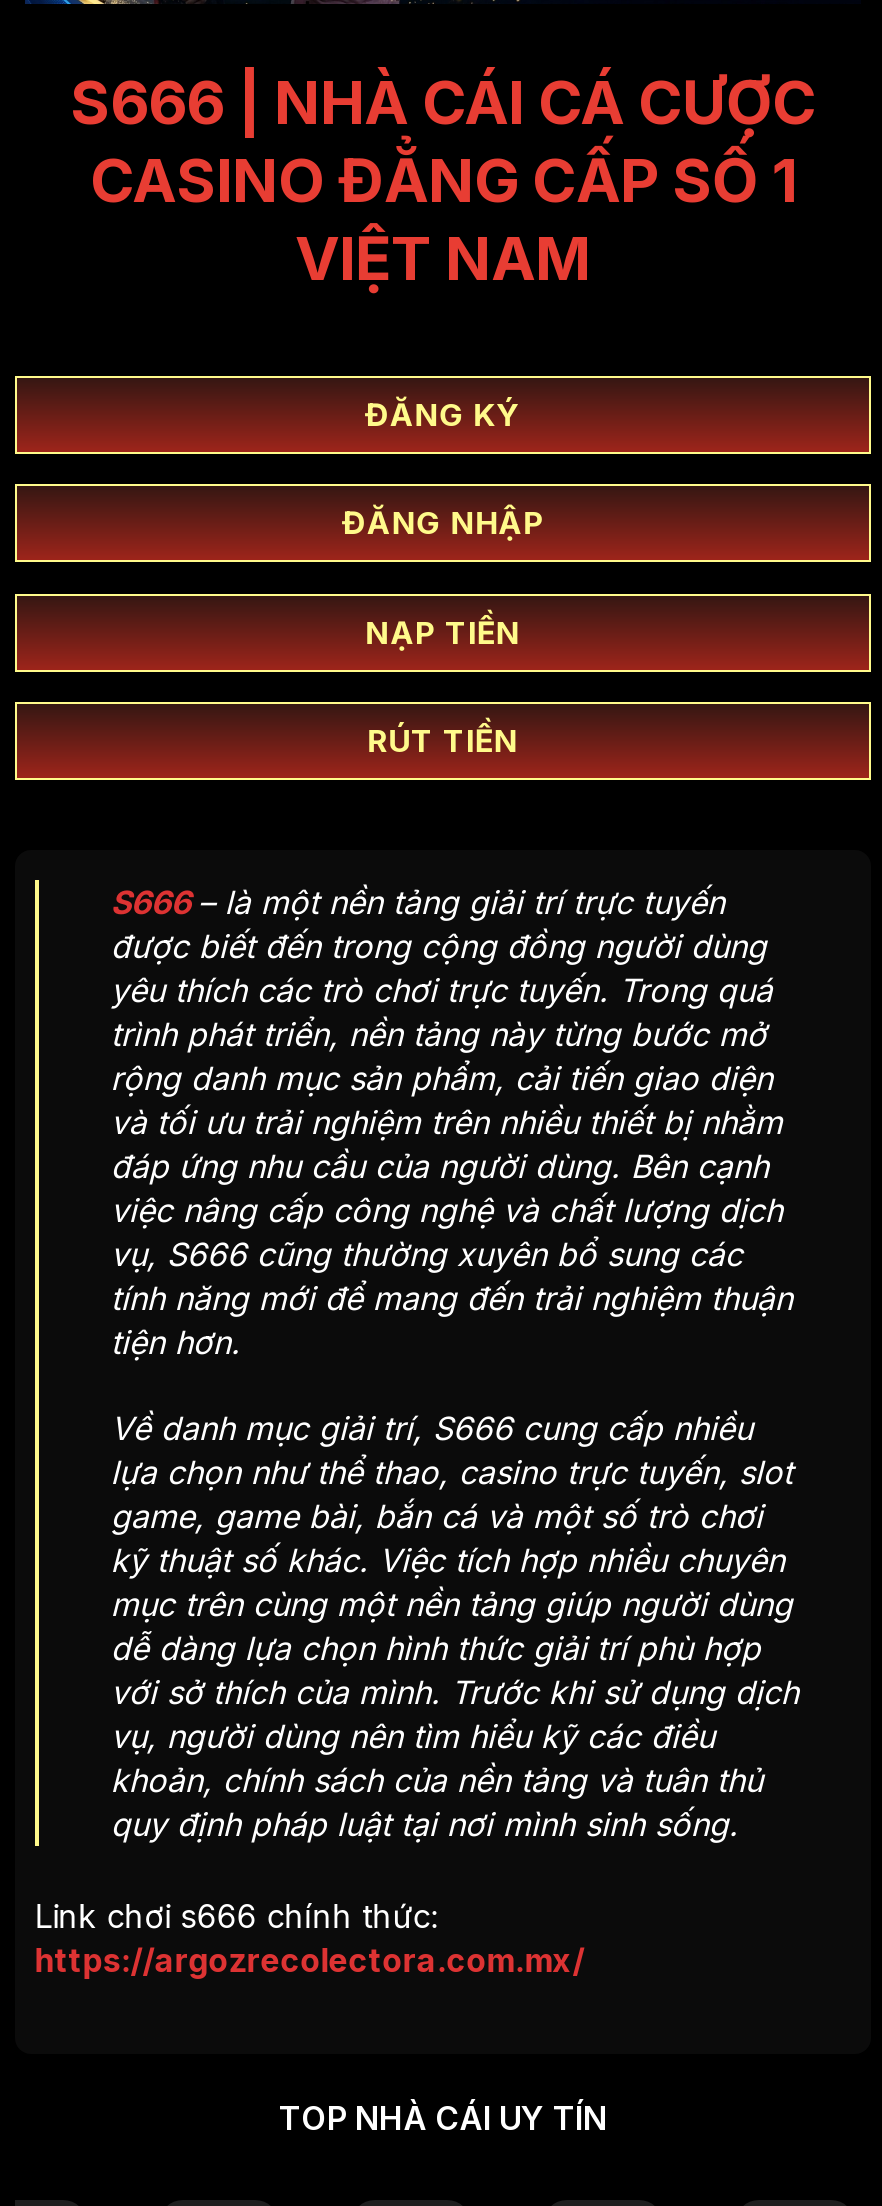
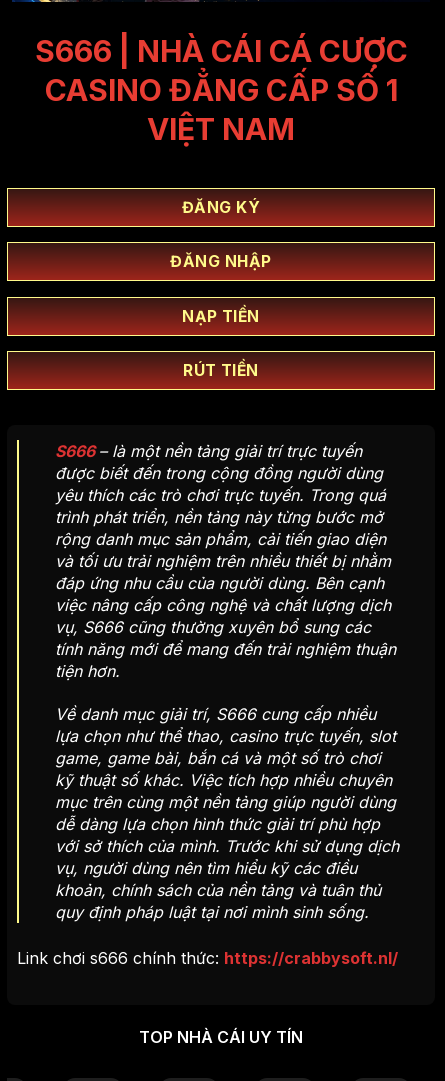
- Link chơi s666 chính thức:
- https://argozrecolectora.com.mx/
+ Link chơi s666 chính thức: https://crabbysoft.nl/
